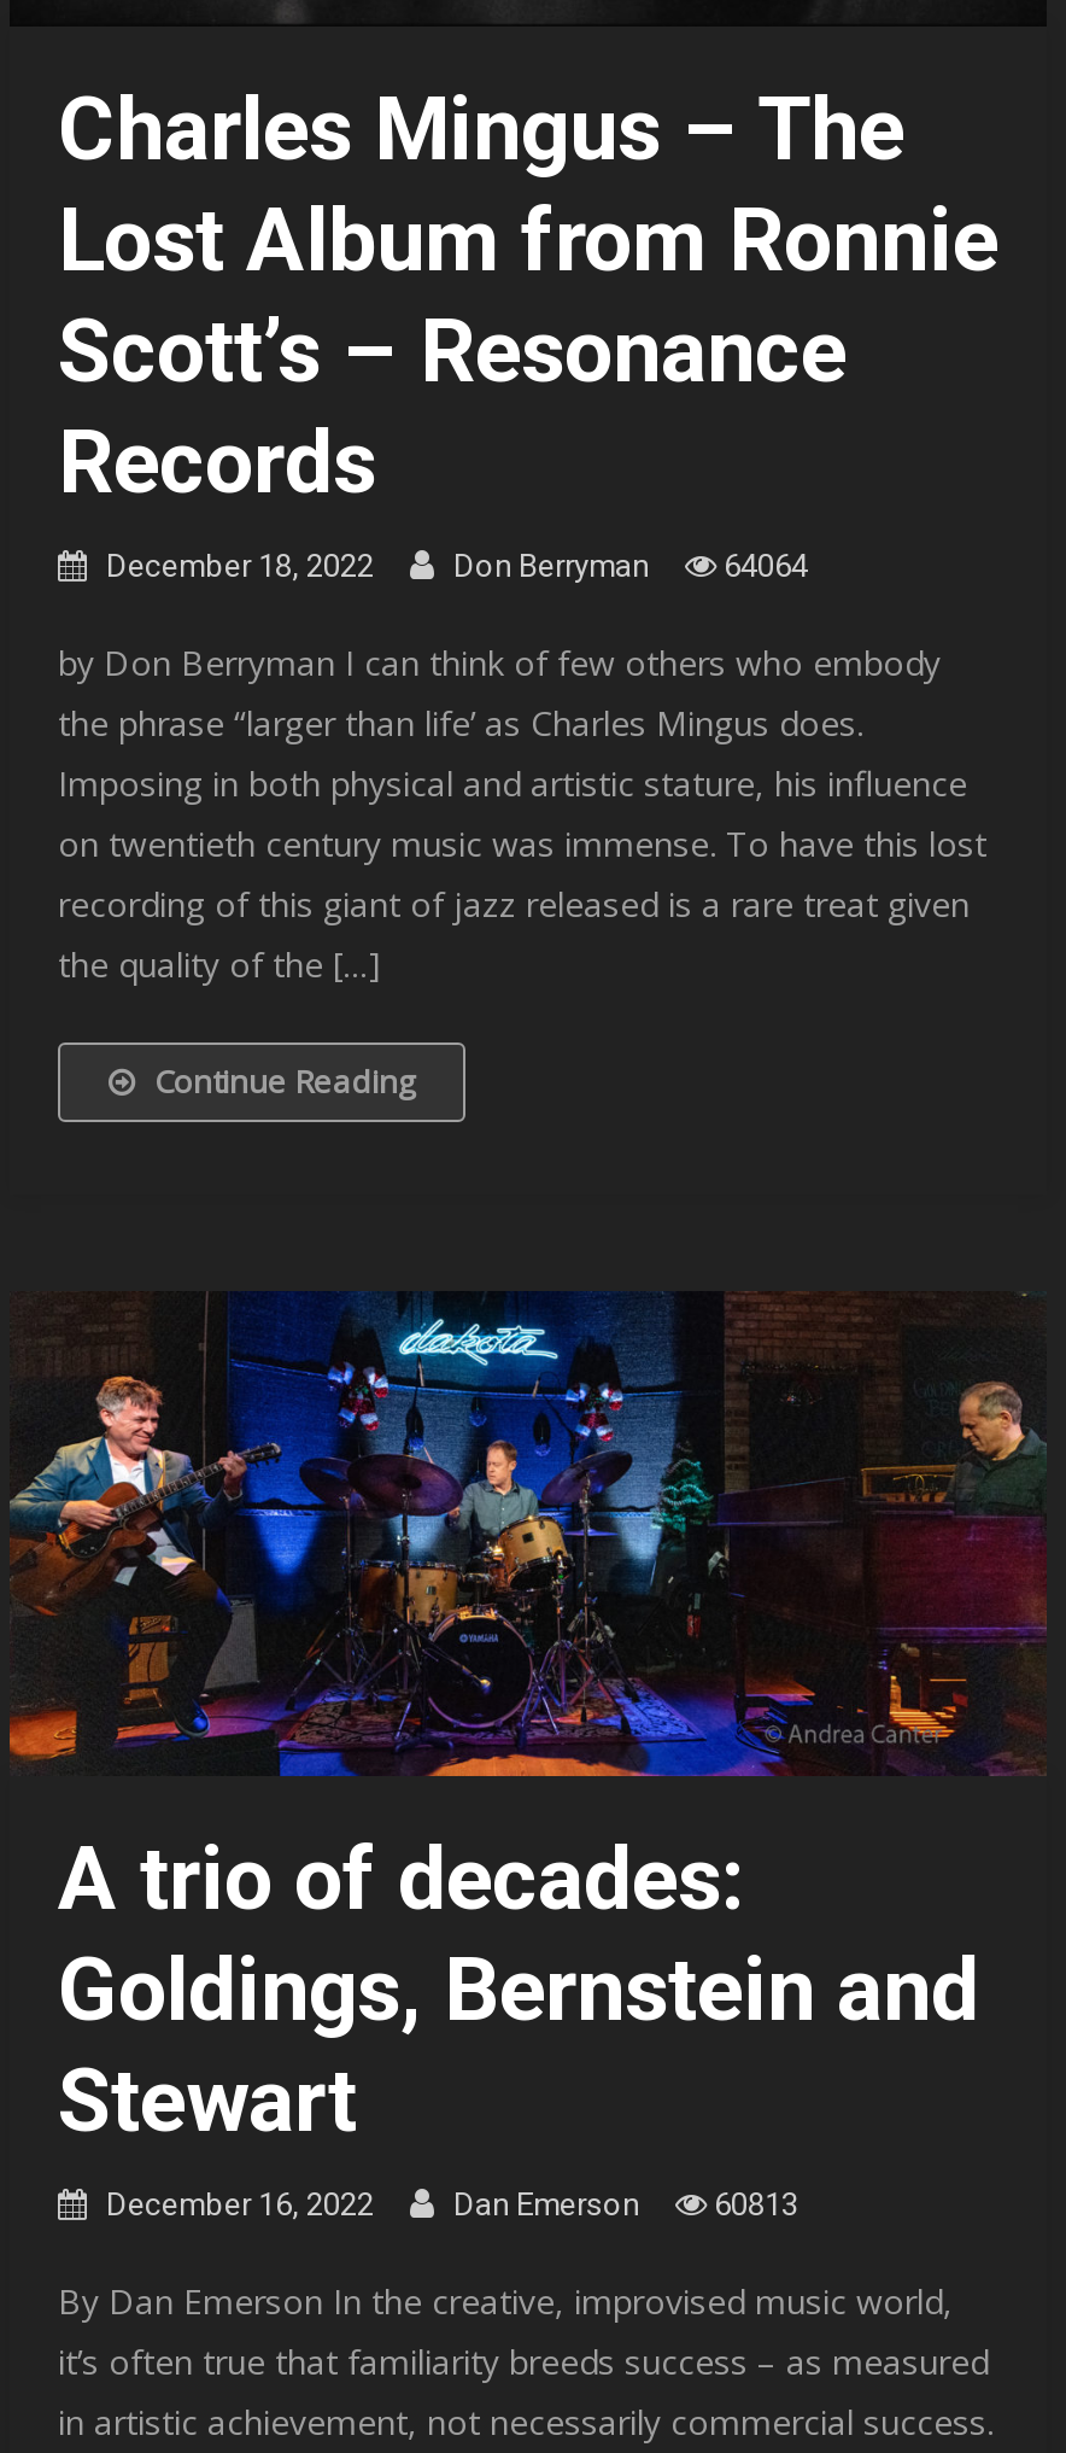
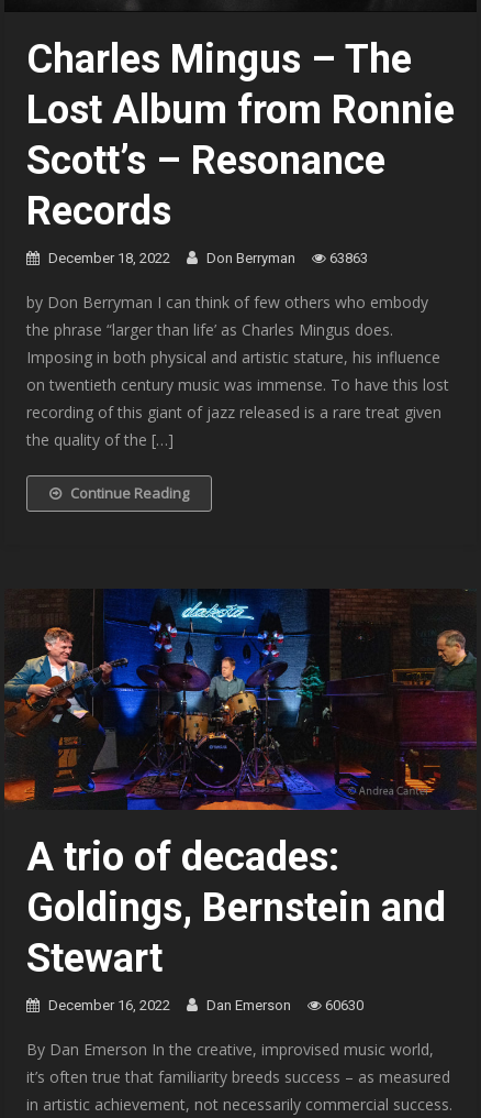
- 64064
+ 63863

- 60813
+ 60630
